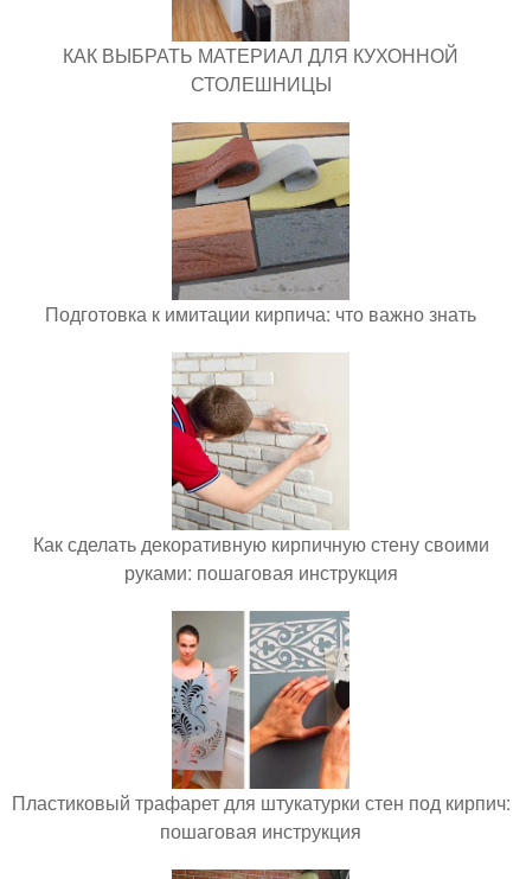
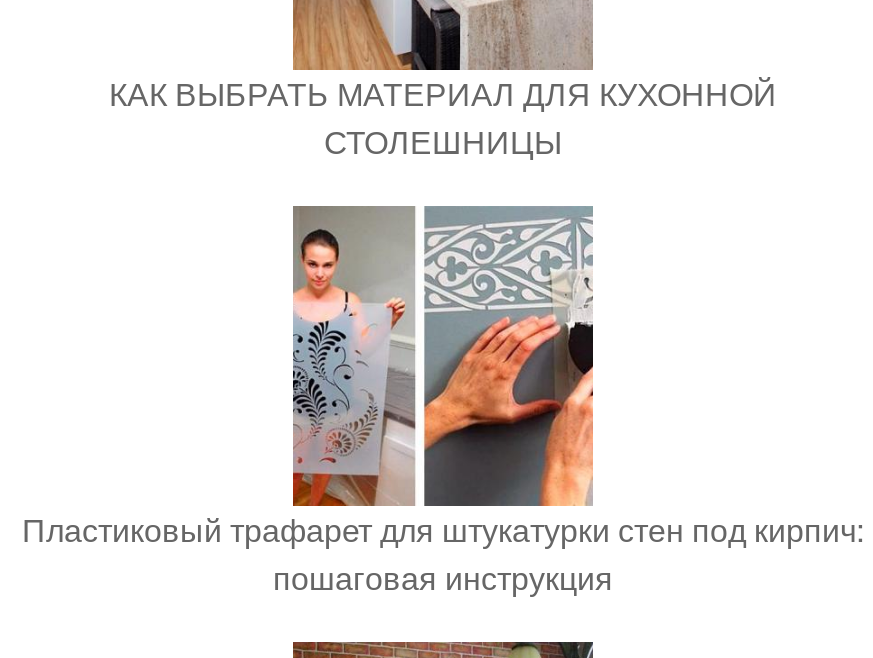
- [image]
- Подготовка к имитации кирпича: что важно знать

- [image]
- Как сделать декоративную кирпичную стену своими
- руками: пошаговая инструкция
